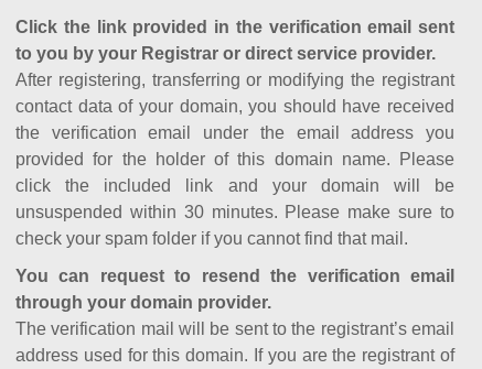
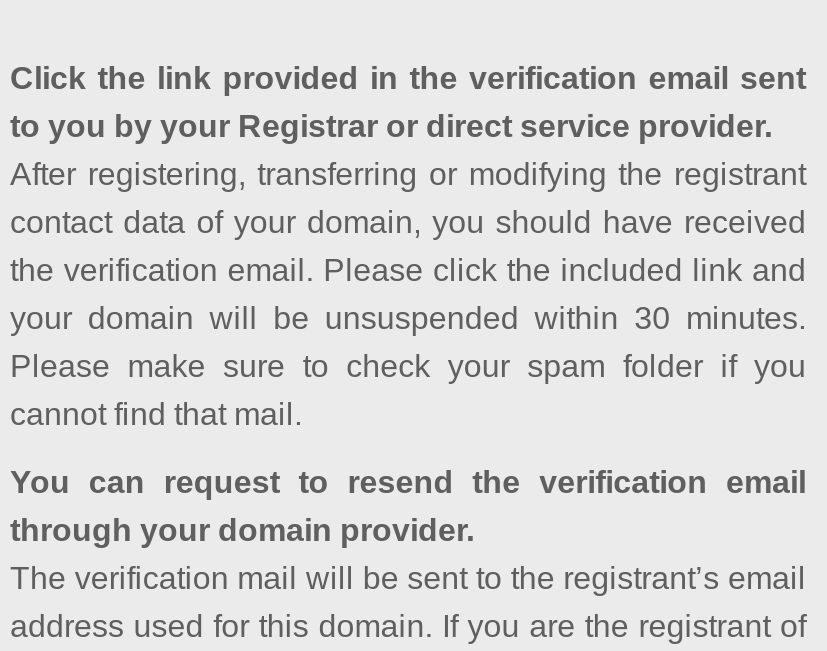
- the verification email under the email address you
- provided for the holder of this domain name. Please
- click the included link and your domain will be
- unsuspended within 30 minutes. Please make sure to
- check your spam folder if you cannot find that mail.
+ the verification email. Please click the included link and
+ your domain will be unsuspended within 30 minutes.
+ Please make sure to check your spam folder if you
+ cannot find that mail.
